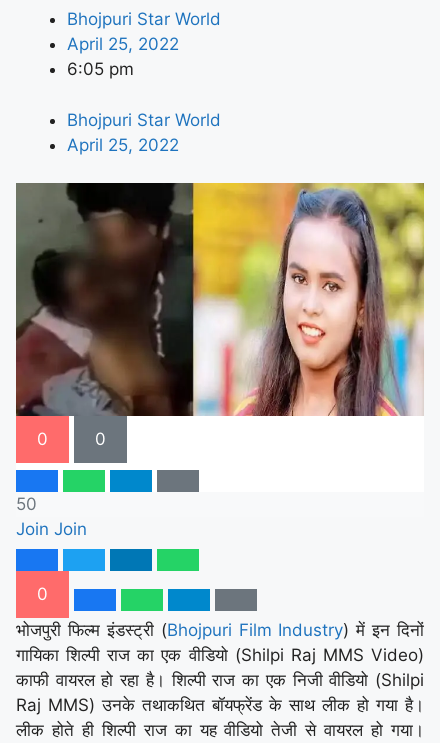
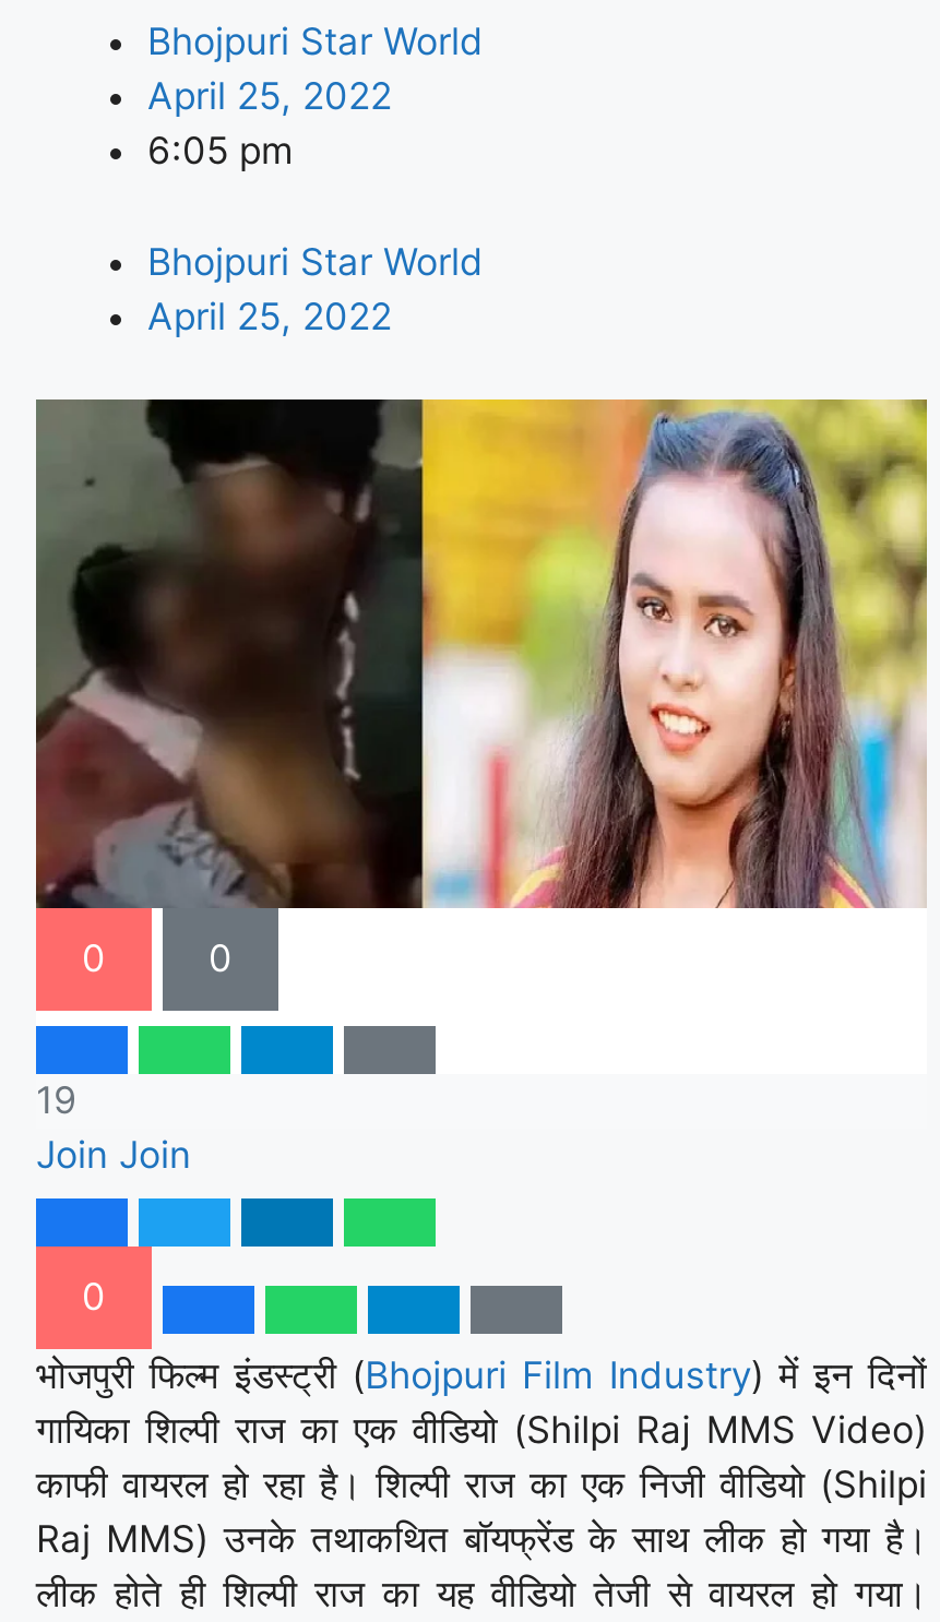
- 50
+ 19
